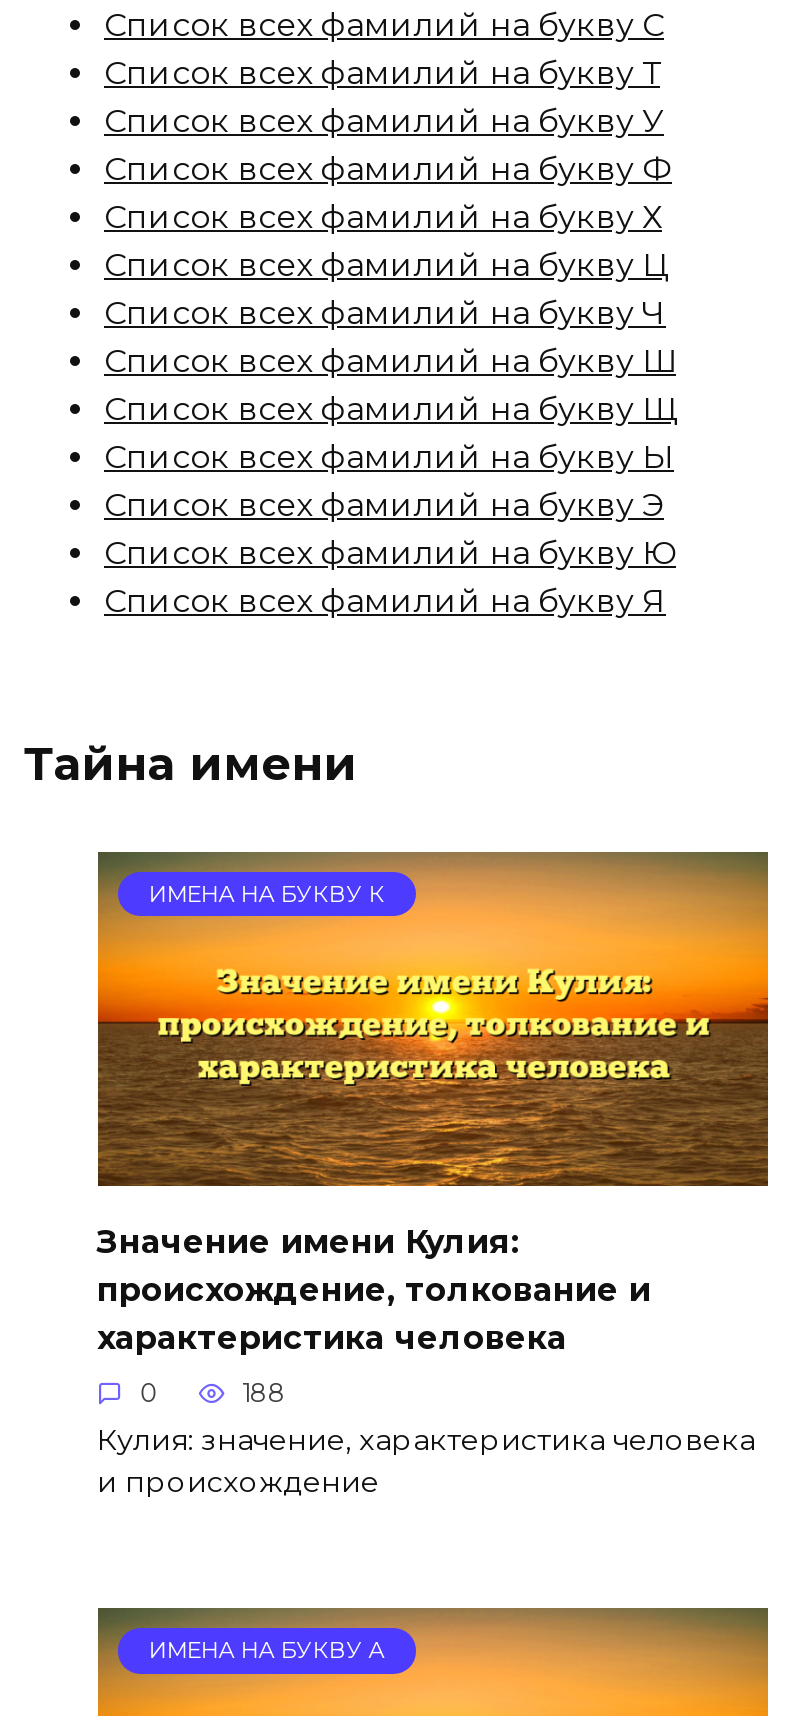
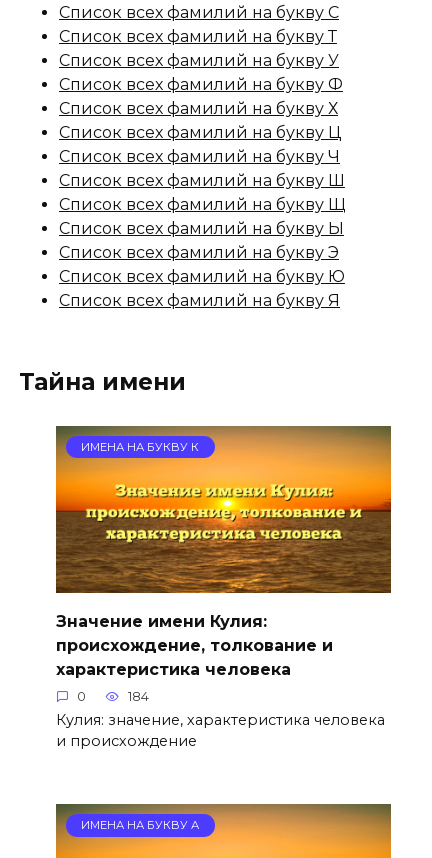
- 188
+ 184
